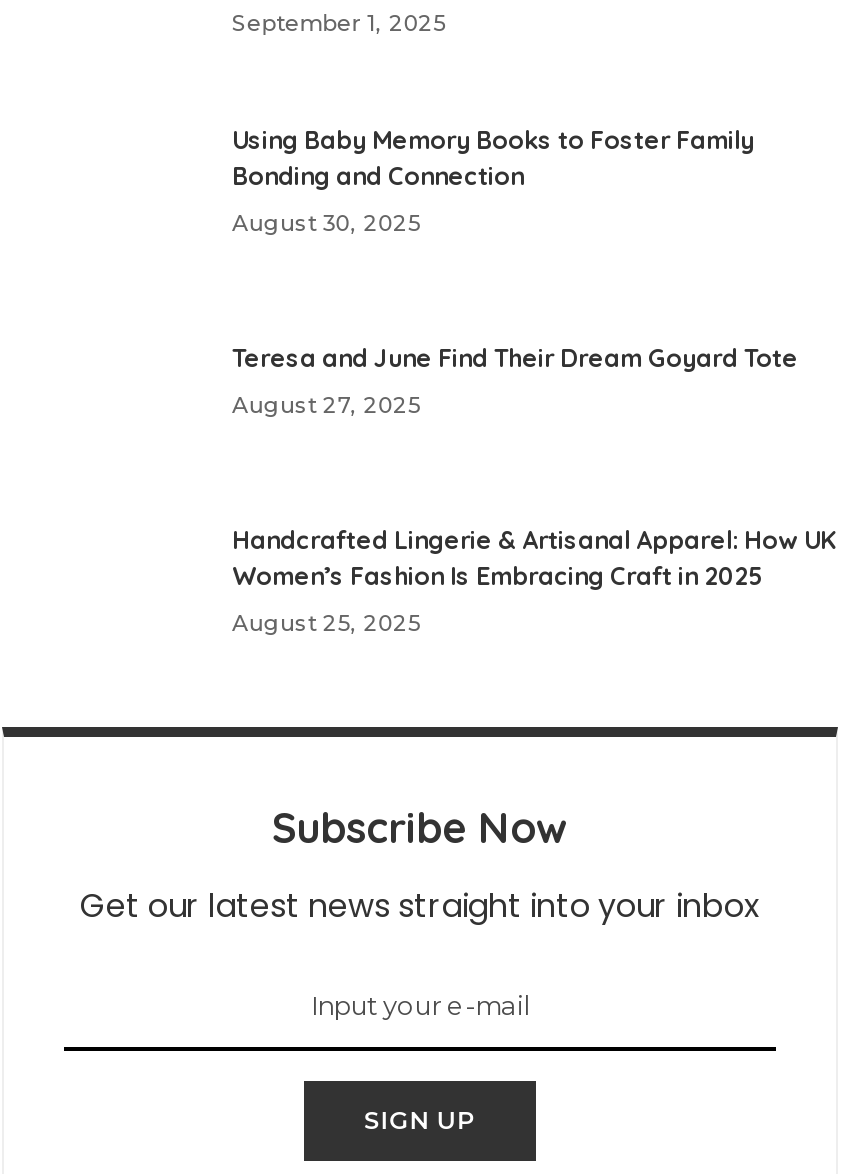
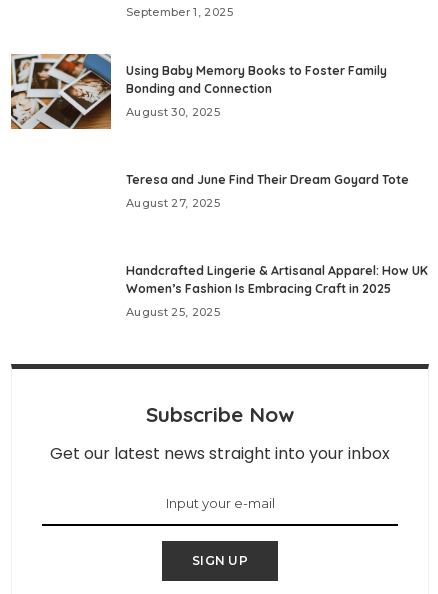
+ [image]
